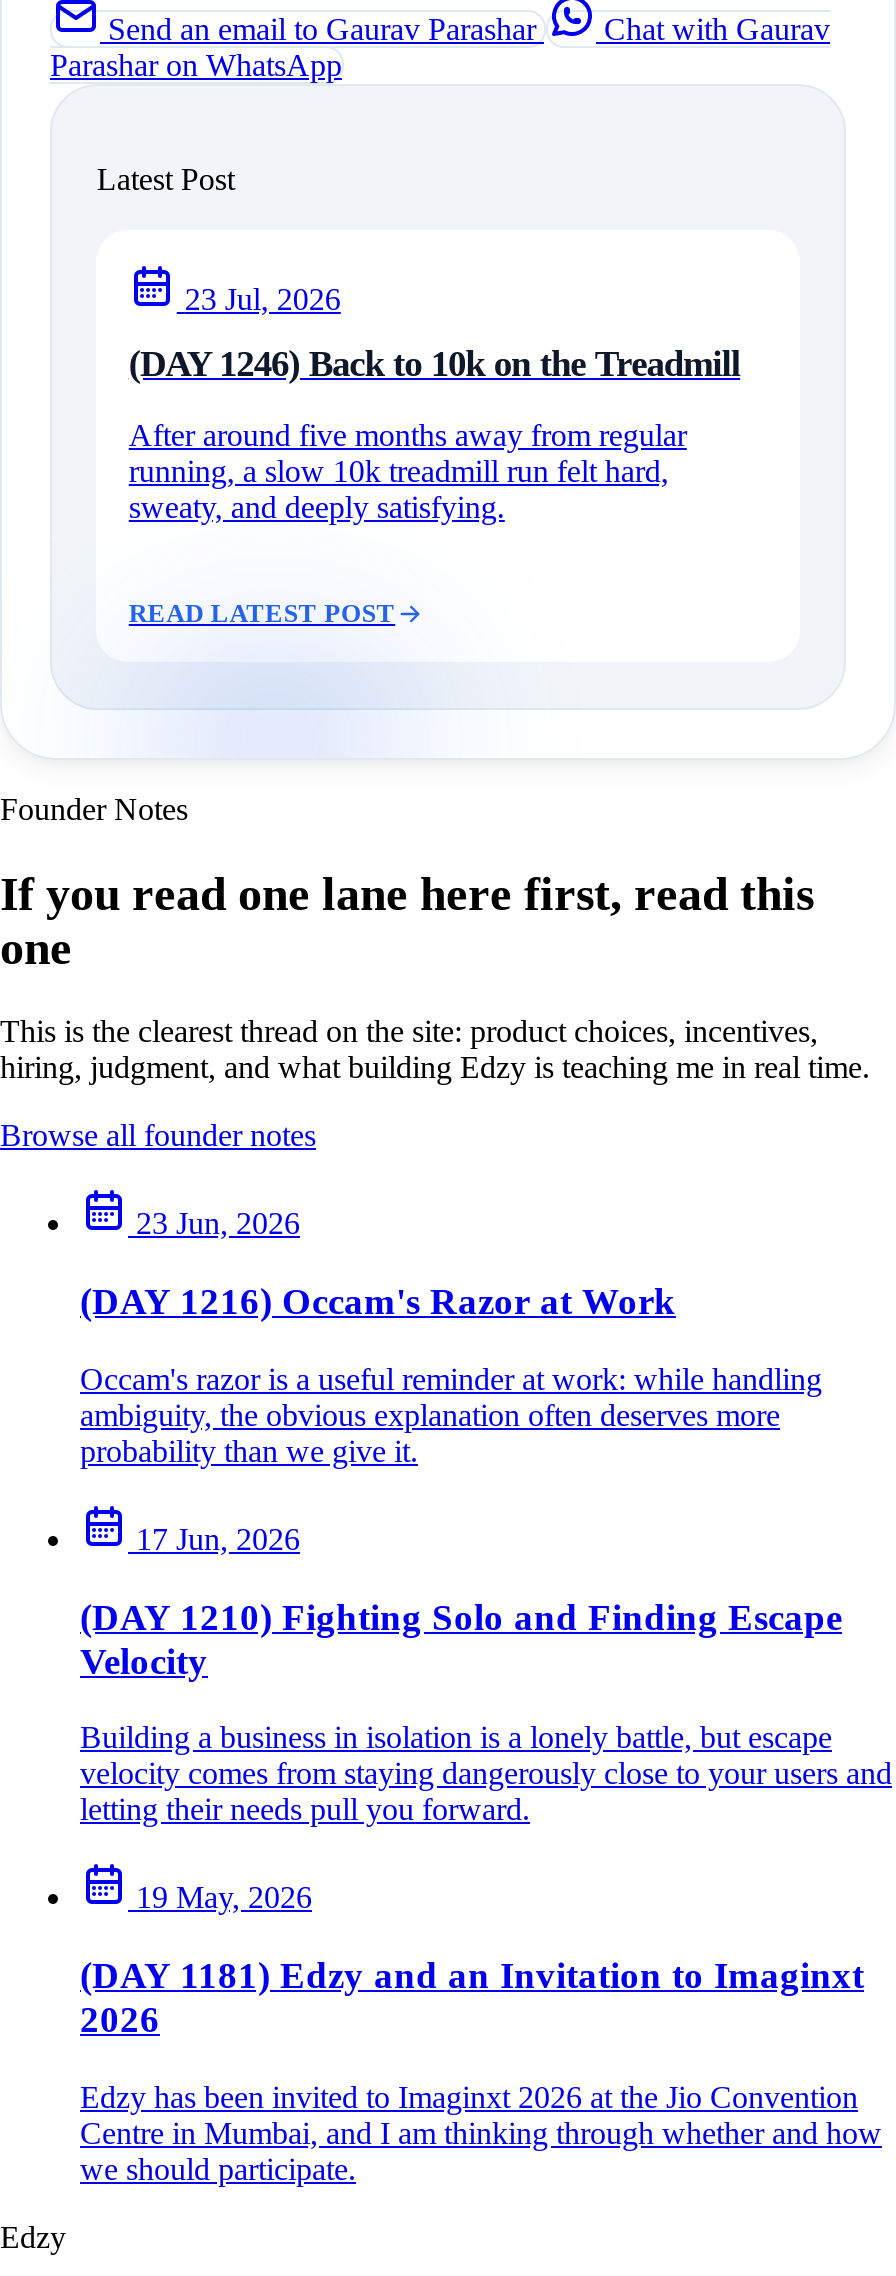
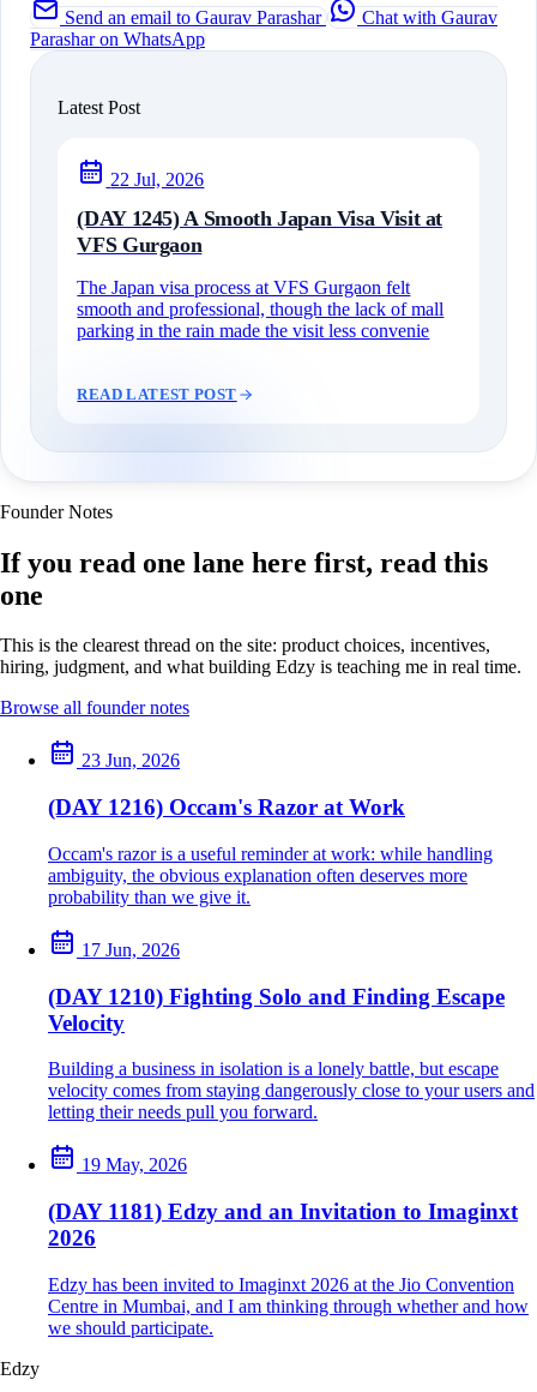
- 23 Jul, 2026
+ 22 Jul, 2026

- (DAY 1246) Back to 10k on the Treadmill
+ (DAY 1245) A Smooth Japan Visa Visit at
+ VFS Gurgaon

- After around five months away from regular
- running, a slow 10k treadmill run felt hard,
- sweaty, and deeply satisfying.
+ The Japan visa process at VFS Gurgaon felt
+ smooth and professional, though the lack of mall
+ parking in the rain made the visit less convenie
